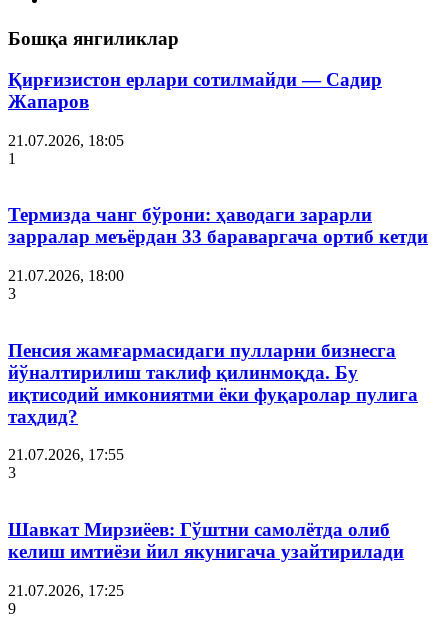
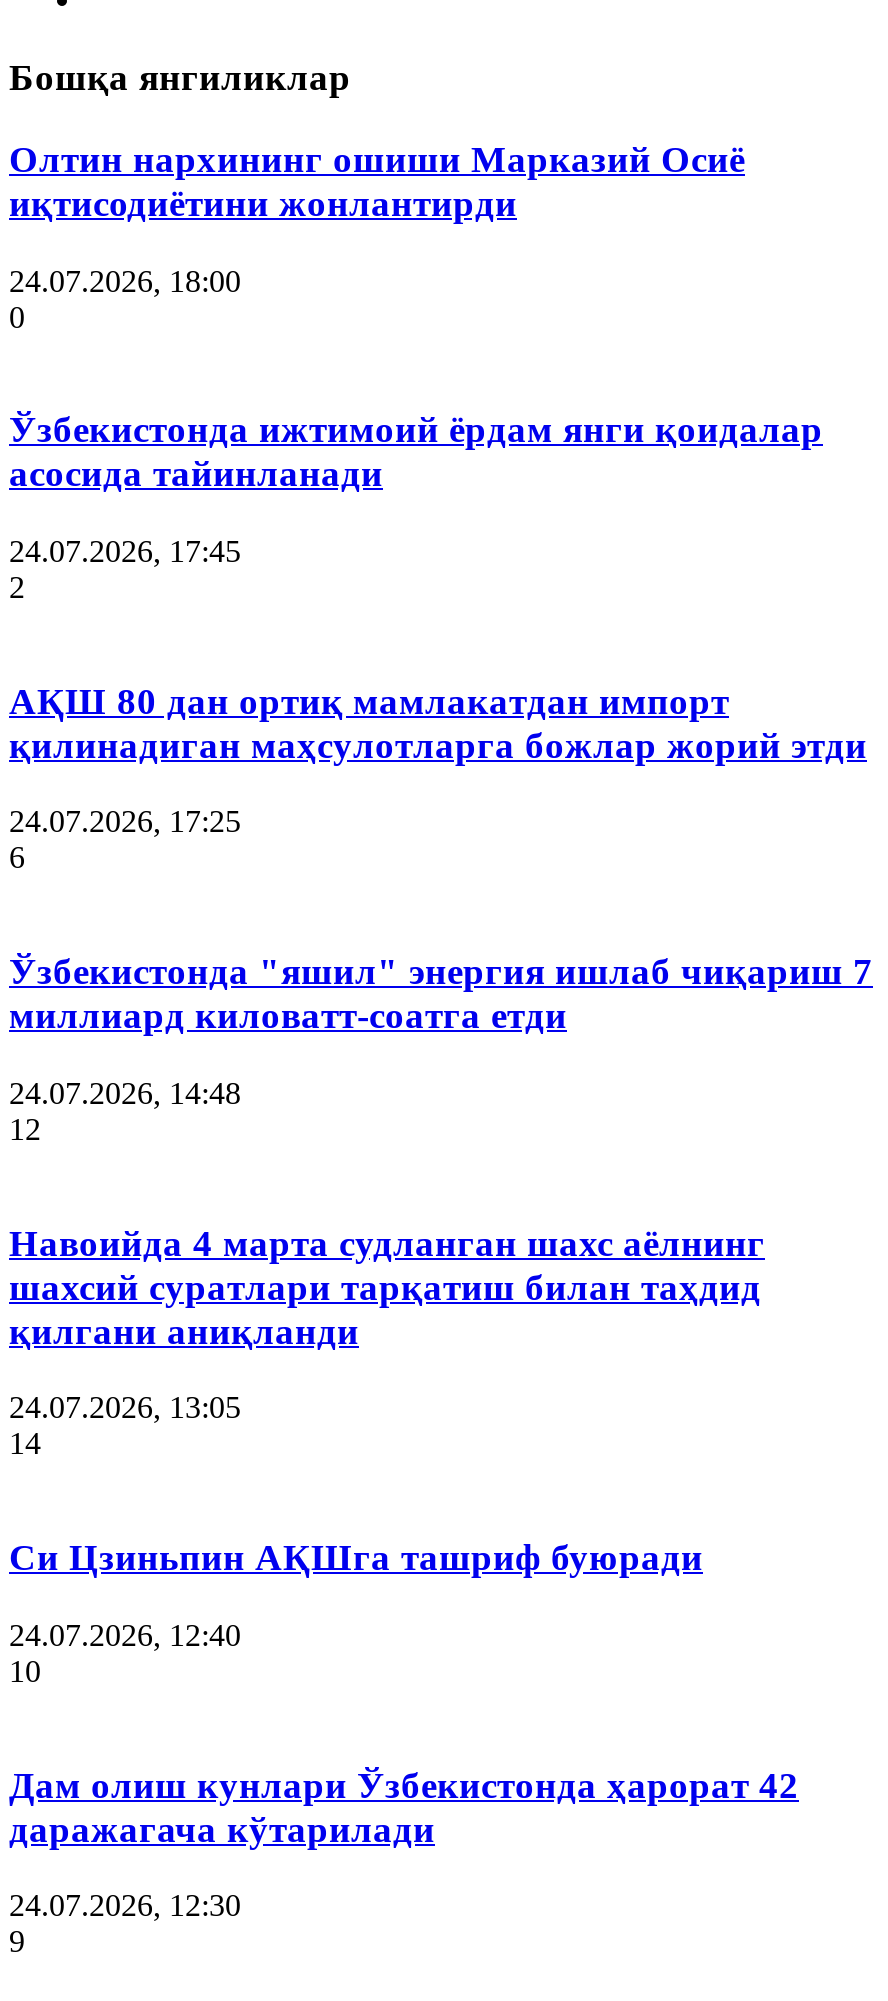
- Қирғизистон ерлари сотилмайди — Садир
- Жапаров
- 21.07.2026, 18:05
- 1
- Термизда чанг бўрони: ҳаводаги зарарли
- зарралар меъёрдан 33 бараваргача ортиб кетди
- 21.07.2026, 18:00
- 3
- Пенсия жамғармасидаги пулларни бизнесга
- йўналтирилиш таклиф қилинмоқда. Бу
- иқтисодий имкониятми ёки фуқаролар пулига
- таҳдид?
- 21.07.2026, 17:55
- 3
- Шавкат Мирзиёев: Гўштни самолётда олиб
- келиш имтиёзи йил якунигача узайтирилади
- 21.07.2026, 17:25
+ Олтин нархининг ошиши Марказий Осиё
+ иқтисодиётини жонлантирди
+ 24.07.2026, 18:00
+ 0
+ Ўзбекистонда ижтимоий ёрдам янги қоидалар
+ асосида тайинланади
+ 24.07.2026, 17:45
+ 2
+ АҚШ 80 дан ортиқ мамлакатдан импорт
+ қилинадиган маҳсулотларга божлар жорий этди
+ 24.07.2026, 17:25
+ 6
+ Ўзбекистонда "яшил" энергия ишлаб чиқариш 7
+ миллиард киловатт-соатга етди
+ 24.07.2026, 14:48
+ 12
+ Навоийда 4 марта судланган шахс аёлнинг
+ шахсий суратлари тарқатиш билан таҳдид
+ қилгани аниқланди
+ 24.07.2026, 13:05
+ 14
+ Си Цзиньпин АҚШга ташриф буюради
+ 24.07.2026, 12:40
+ 10
+ Дам олиш кунлари Ўзбекистонда ҳарорат 42
+ даражагача кўтарилади
+ 24.07.2026, 12:30
